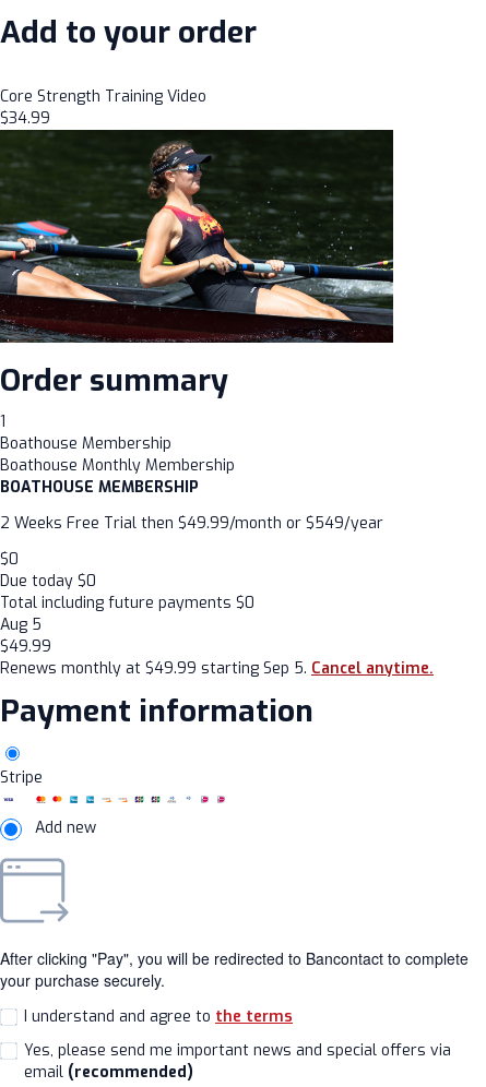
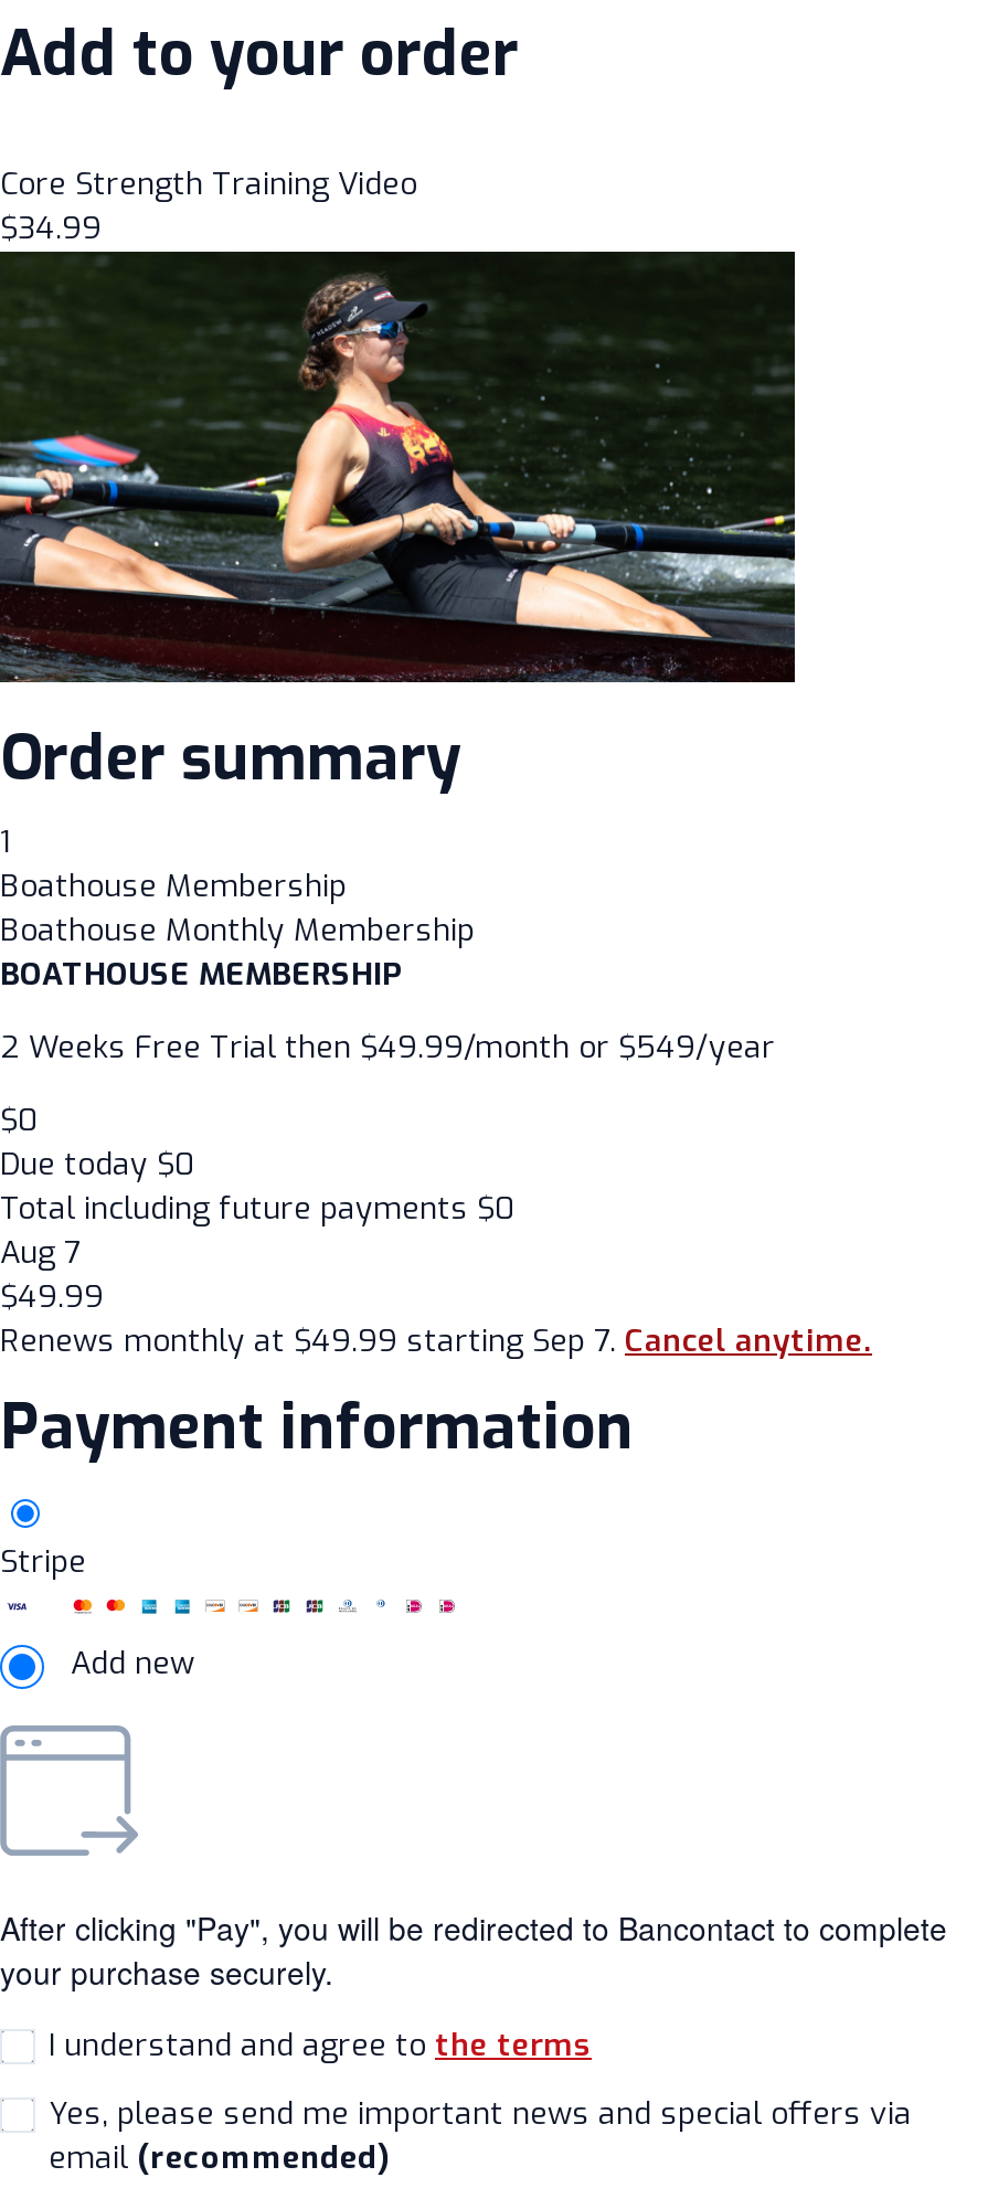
- Aug 5
+ Aug 7

- Renews monthly at $49.99 starting Sep 5. Cancel anytime.
+ Renews monthly at $49.99 starting Sep 7. Cancel anytime.
